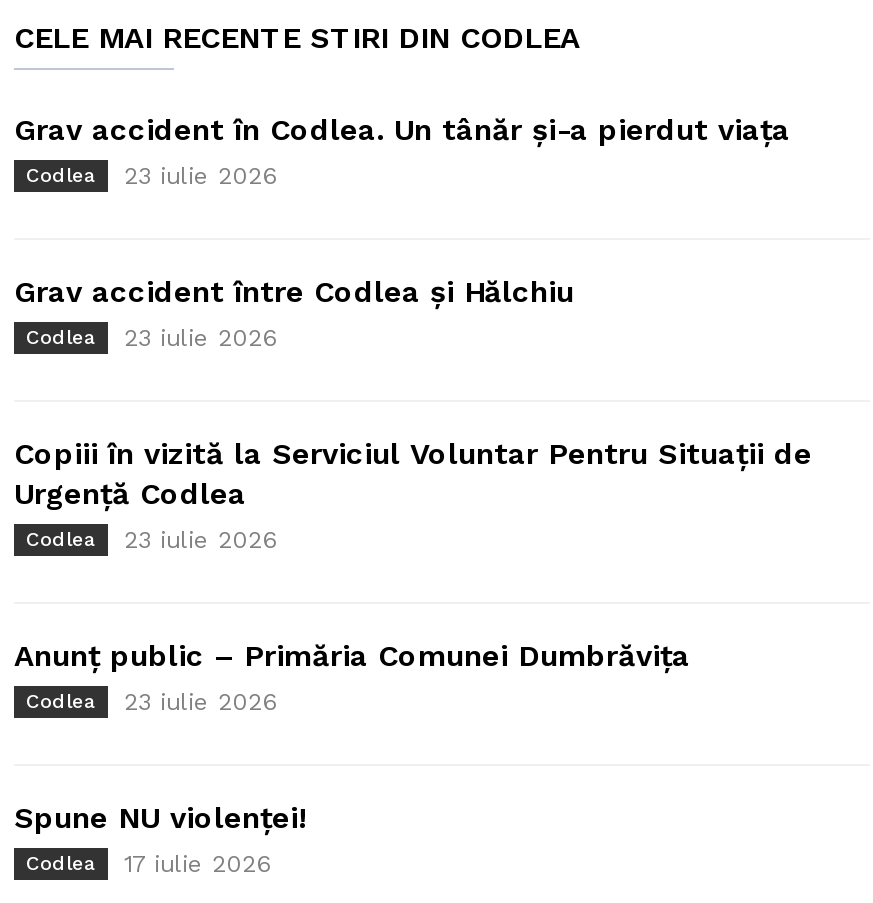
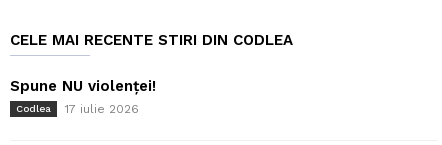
- Grav accident în Codlea. Un tânăr și-a pierdut viața
- Codlea
- 23 iulie 2026
- Grav accident între Codlea și Hălchiu
- Codlea
- 23 iulie 2026
- Copiii în vizită la Serviciul Voluntar Pentru Situații de
- Urgență Codlea
- Codlea
- 23 iulie 2026
- Anunț public – Primăria Comunei Dumbrăvița
- Codlea
- 23 iulie 2026
